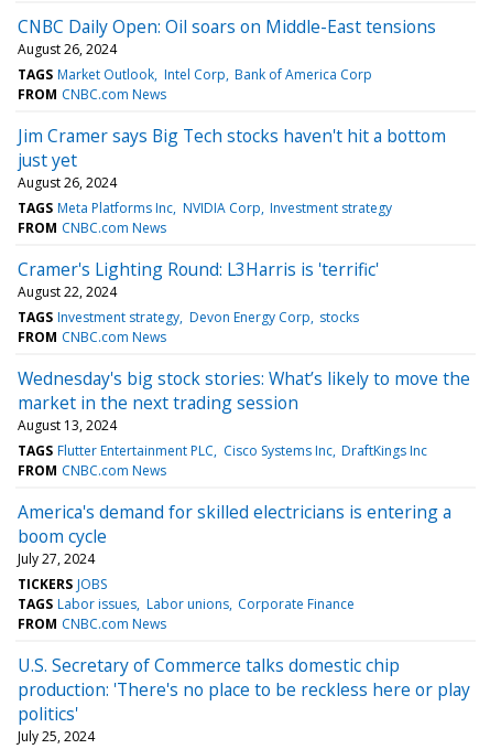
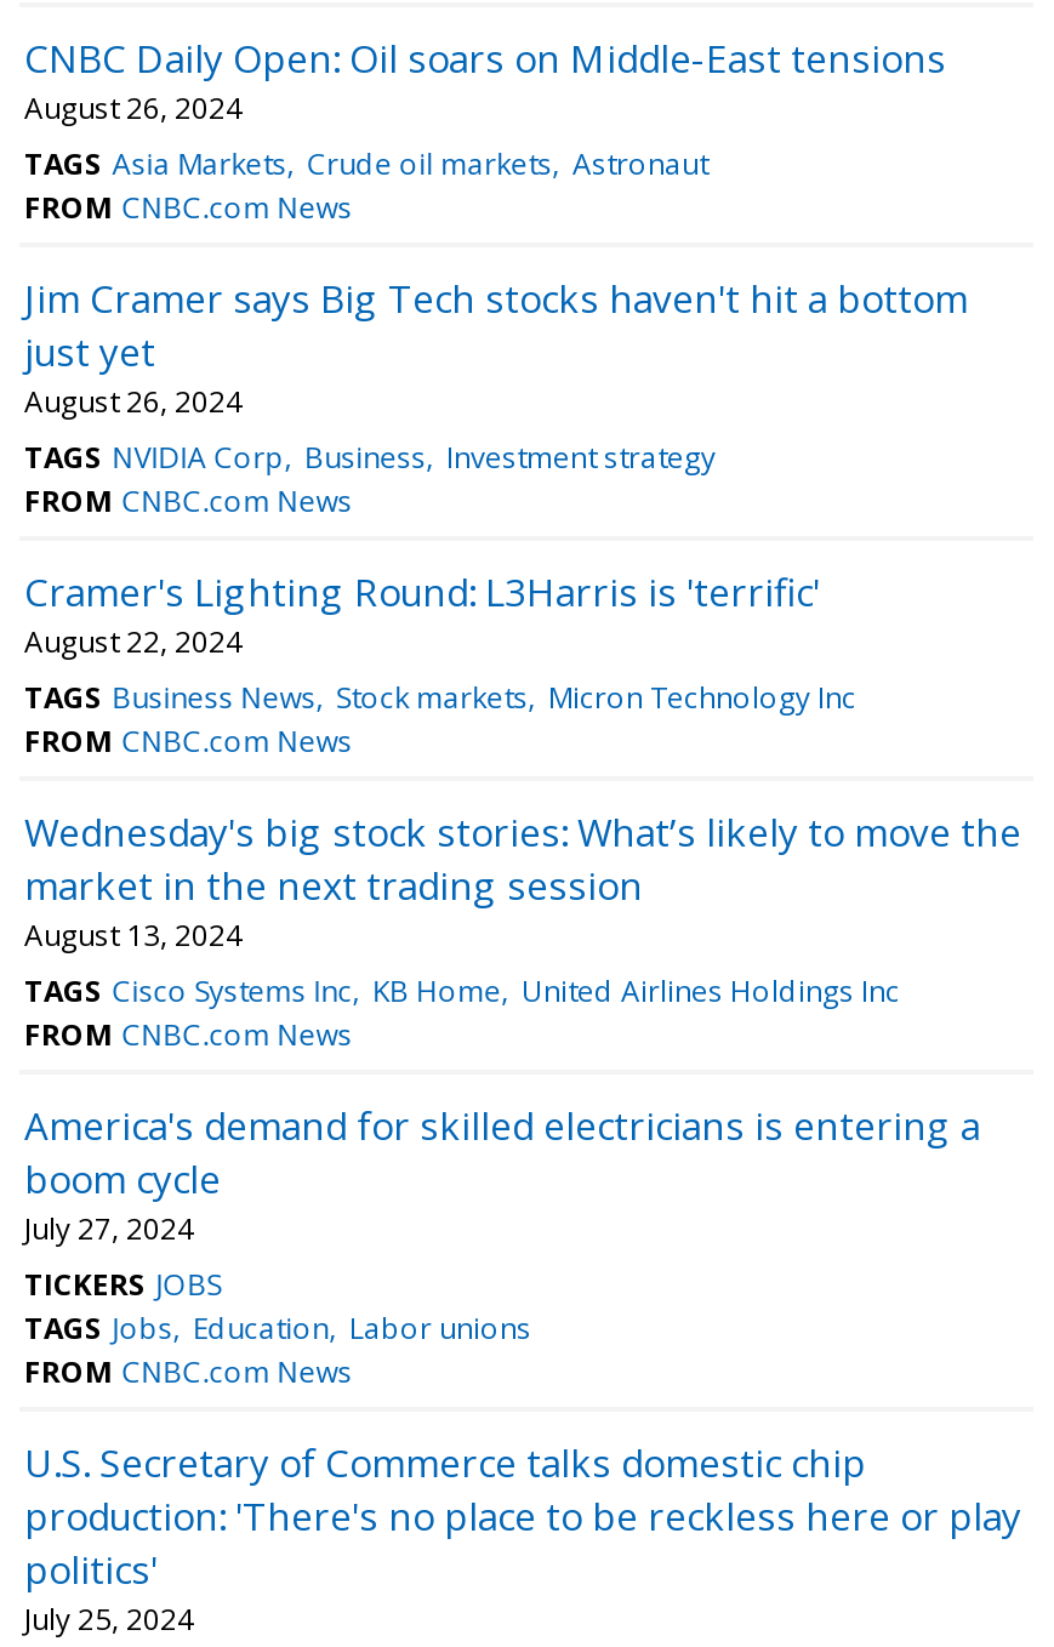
- TAGS Market Outlook Intel Corp Bank of America Corp
+ TAGS Asia Markets Crude oil markets Astronaut

- TAGS Meta Platforms Inc NVIDIA Corp Investment strategy
+ TAGS NVIDIA Corp Business Investment strategy

- TAGS Investment strategy Devon Energy Corp stocks
+ TAGS Business News Stock markets Micron Technology Inc

- TAGS Flutter Entertainment PLC Cisco Systems Inc DraftKings Inc
+ TAGS Cisco Systems Inc KB Home United Airlines Holdings Inc

- TAGS Labor issues Labor unions Corporate Finance
+ TAGS Jobs Education Labor unions
